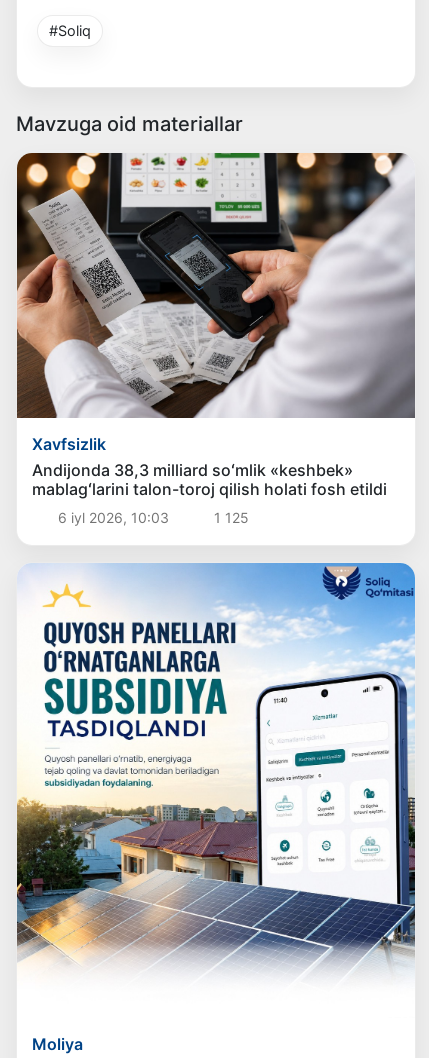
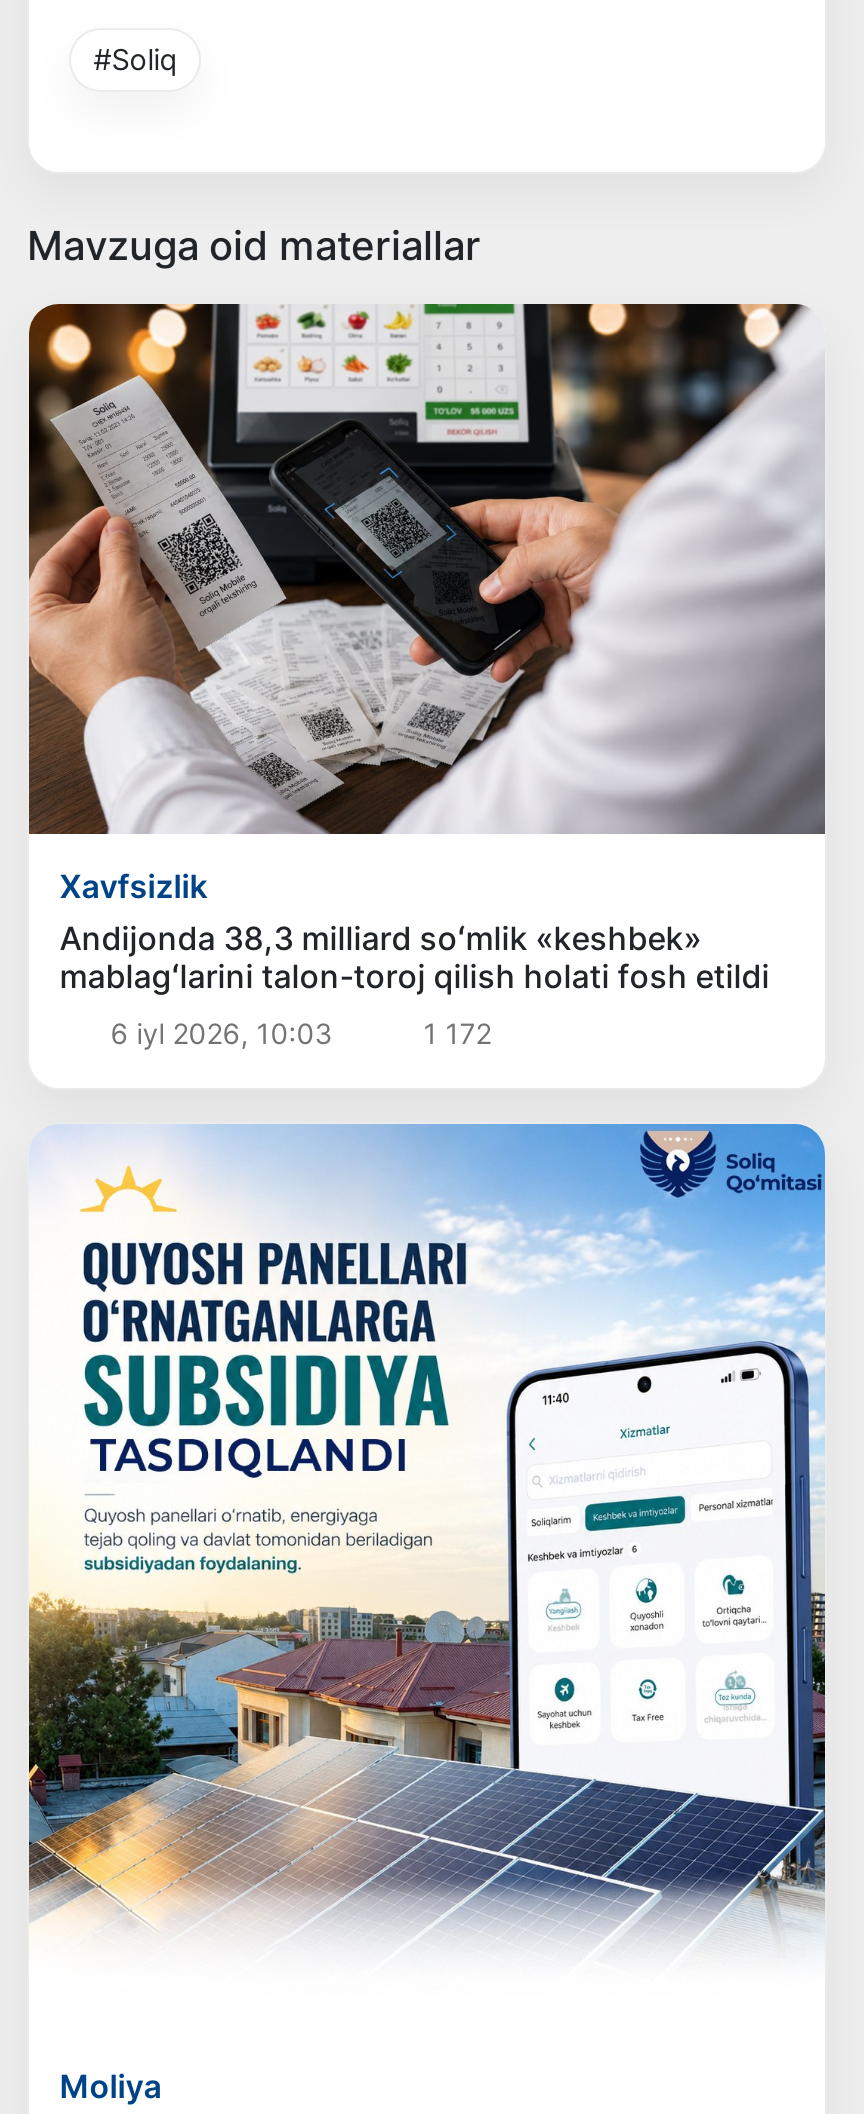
- 1 125
+ 1 172
